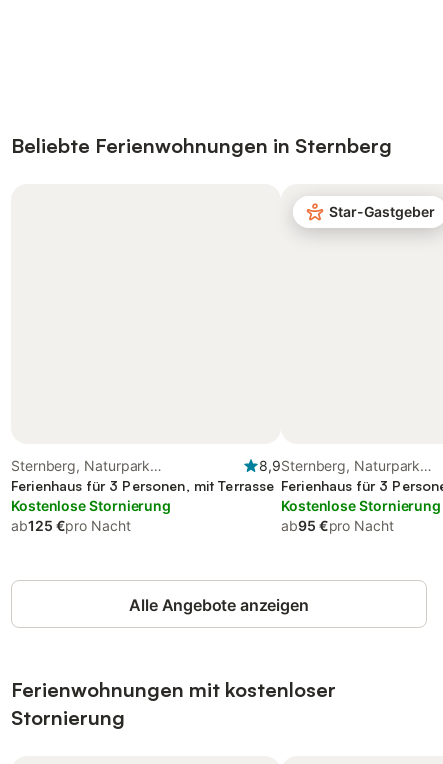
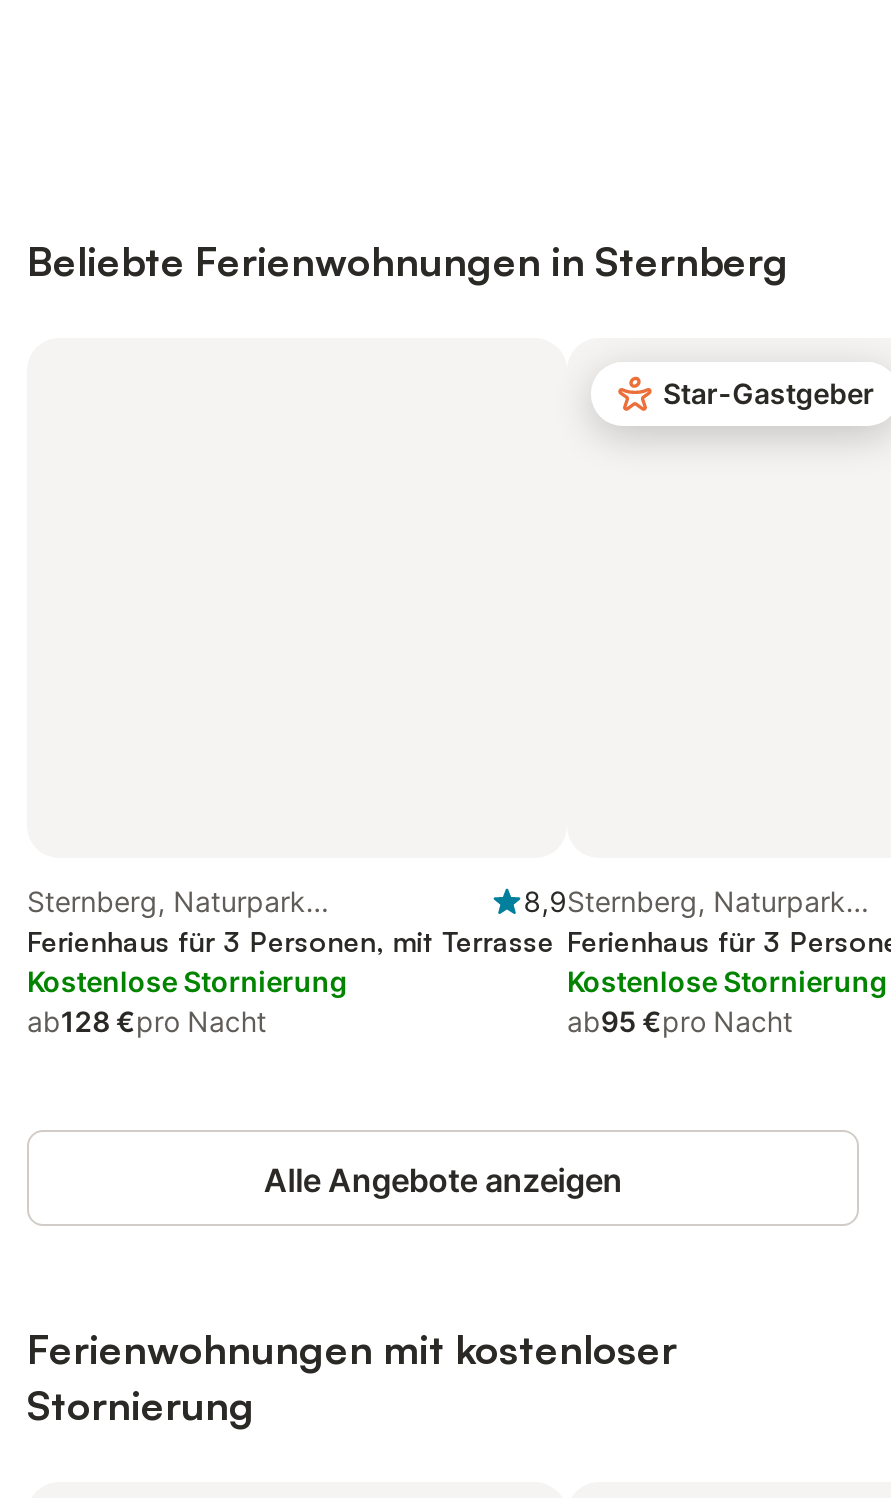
- ab125 €pro Nacht
+ ab128 €pro Nacht
